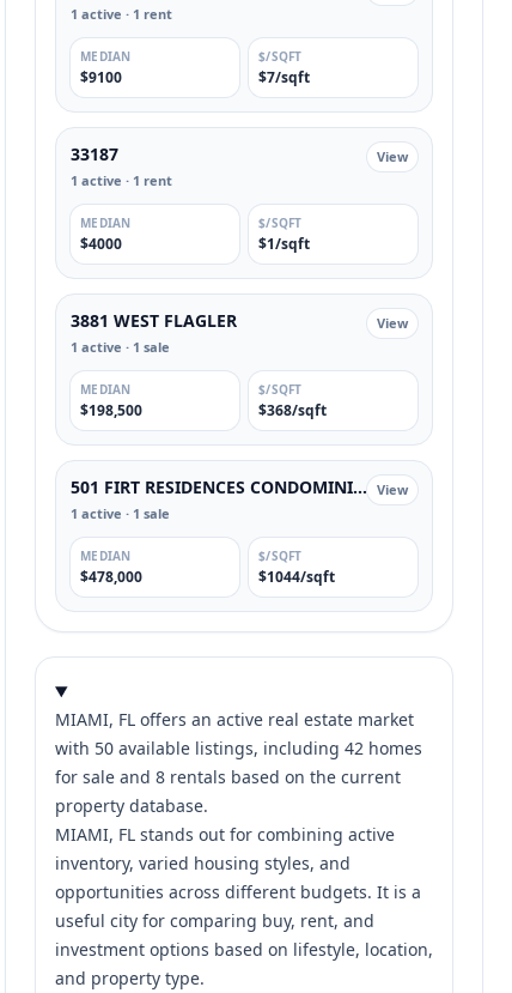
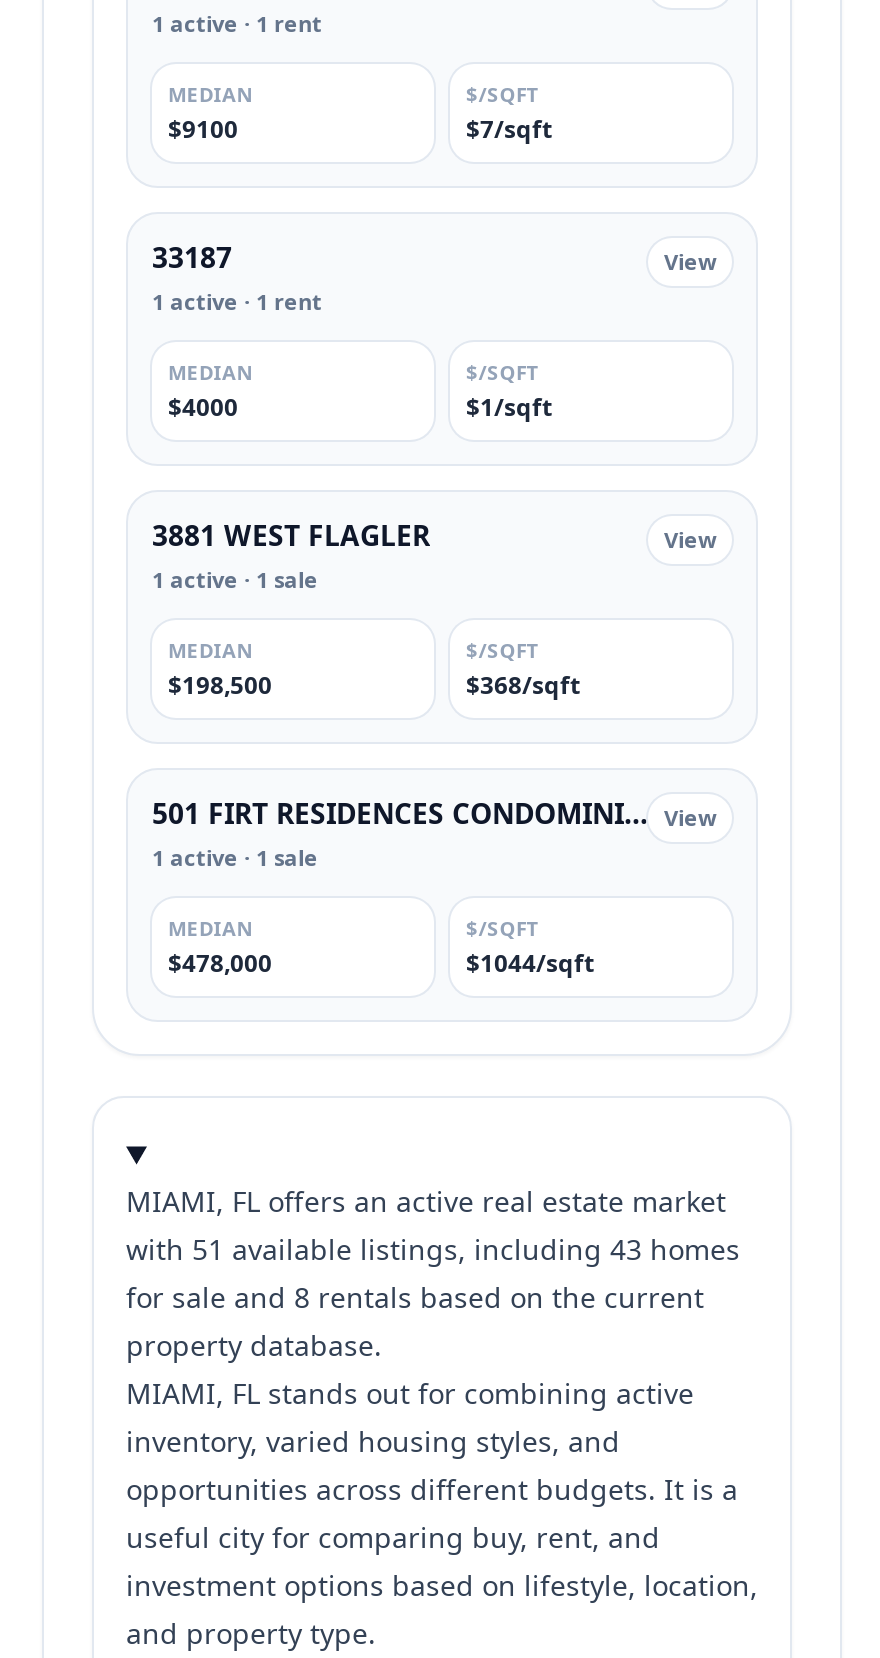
- with 50 available listings, including 42 homes
+ with 51 available listings, including 43 homes
